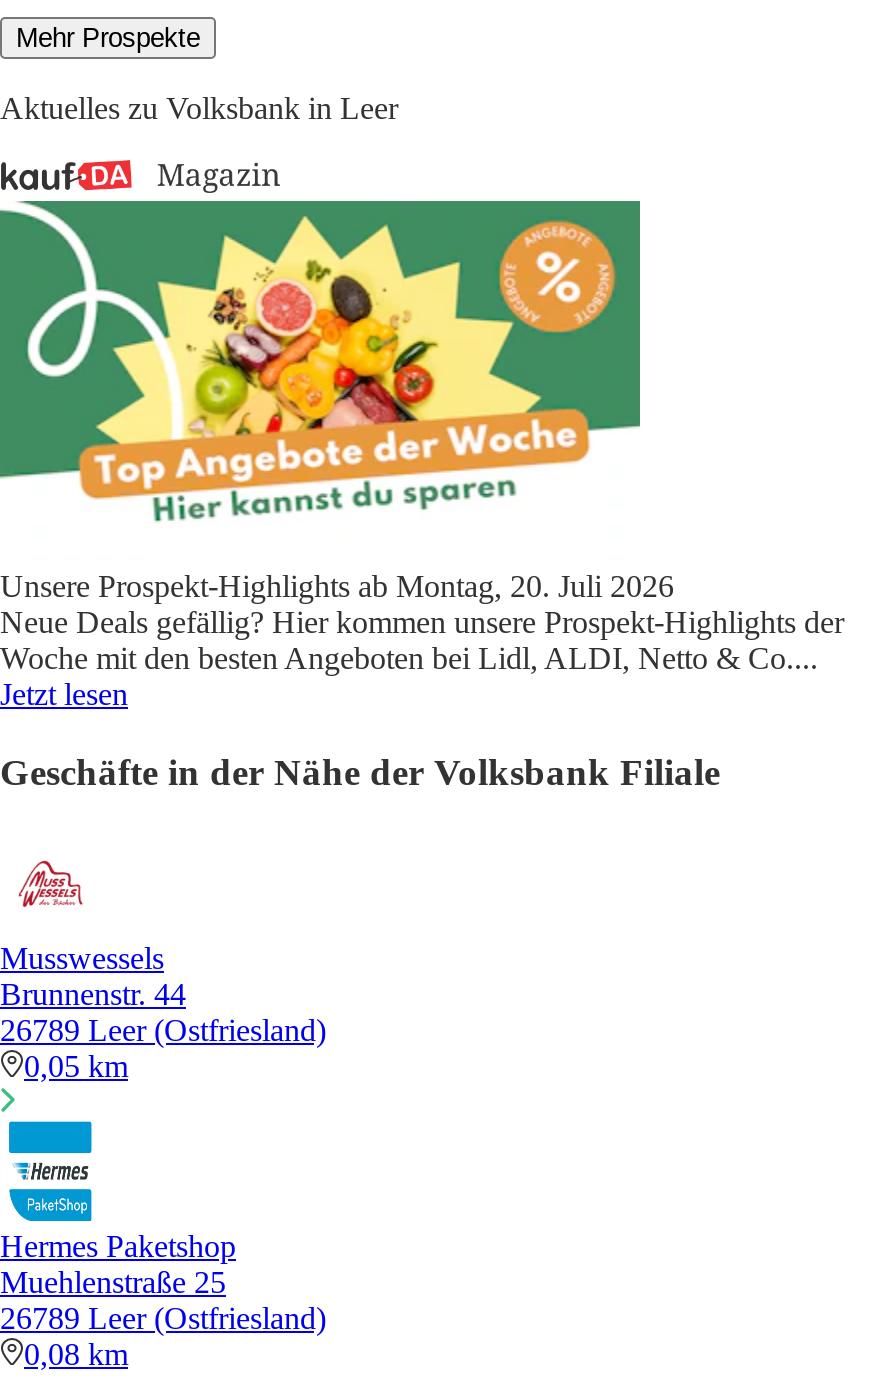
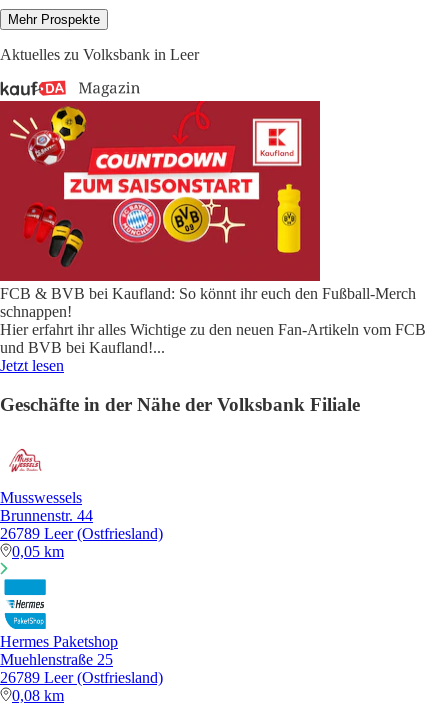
- [image]
- Unsere Prospekt-Highlights ab Montag, 20. Juli 2026
- Neue Deals gefällig? Hier kommen unsere Prospekt-Highlights der
- Woche mit den besten Angeboten bei Lidl, ALDI, Netto & Co....
+ [image]
+ FCB & BVB bei Kaufland: So könnt ihr euch den Fußball-Merch
+ schnappen!
+ Hier erfahrt ihr alles Wichtige zu den neuen Fan-Artikeln vom FCB
+ und BVB bei Kaufland!...
